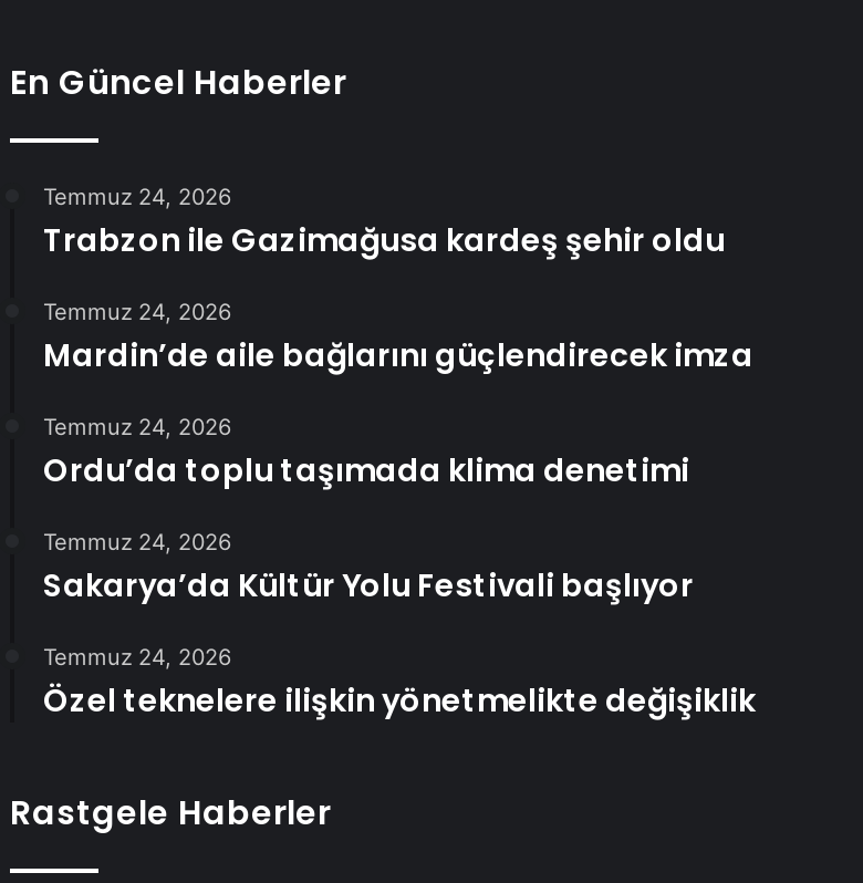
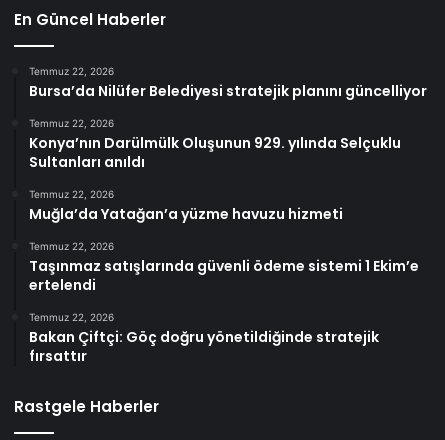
- Temmuz 24, 2026
- Trabzon ile Gazimağusa kardeş şehir oldu
+ Temmuz 22, 2026
+ Bursa’da Nilüfer Belediyesi stratejik planını güncelliyor

- Temmuz 24, 2026
- Mardin’de aile bağlarını güçlendirecek imza
+ Temmuz 22, 2026
+ Konya’nın Darülmülk Oluşunun 929. yılında Selçuklu
+ Sultanları anıldı

- Temmuz 24, 2026
- Ordu’da toplu taşımada klima denetimi
+ Temmuz 22, 2026
+ Muğla’da Yatağan’a yüzme havuzu hizmeti

- Temmuz 24, 2026
- Sakarya’da Kültür Yolu Festivali başlıyor
+ Temmuz 22, 2026
+ Taşınmaz satışlarında güvenli ödeme sistemi 1 Ekim’e
+ ertelendi

- Temmuz 24, 2026
- Özel teknelere ilişkin yönetmelikte değişiklik
+ Temmuz 22, 2026
+ Bakan Çiftçi: Göç doğru yönetildiğinde stratejik
+ fırsattır
